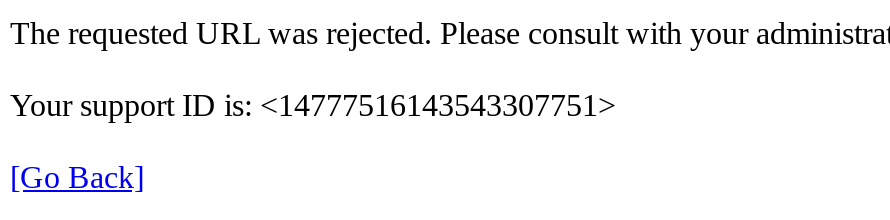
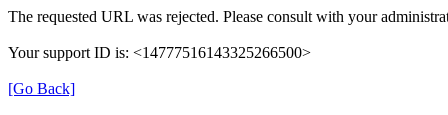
- Your support ID is: <14777516143543307751>
+ Your support ID is: <14777516143325266500>
